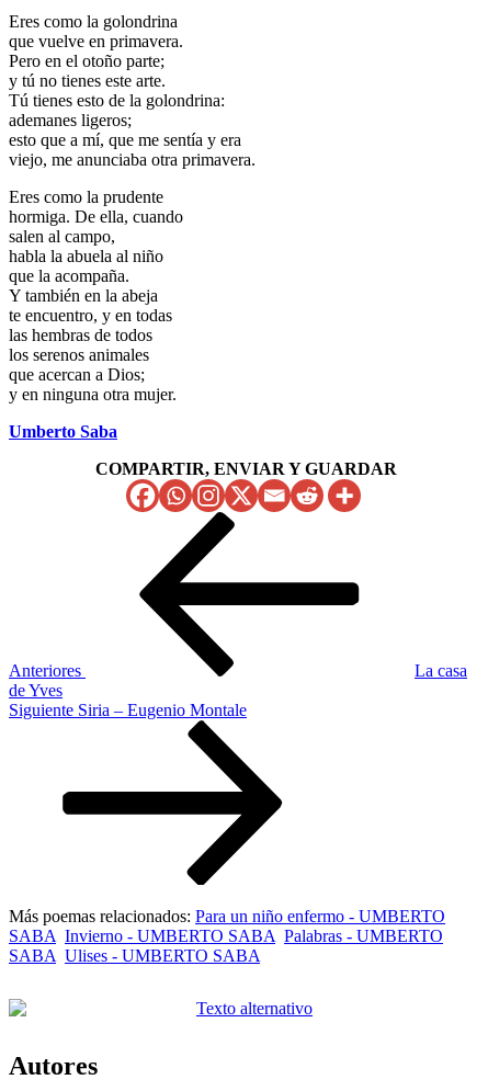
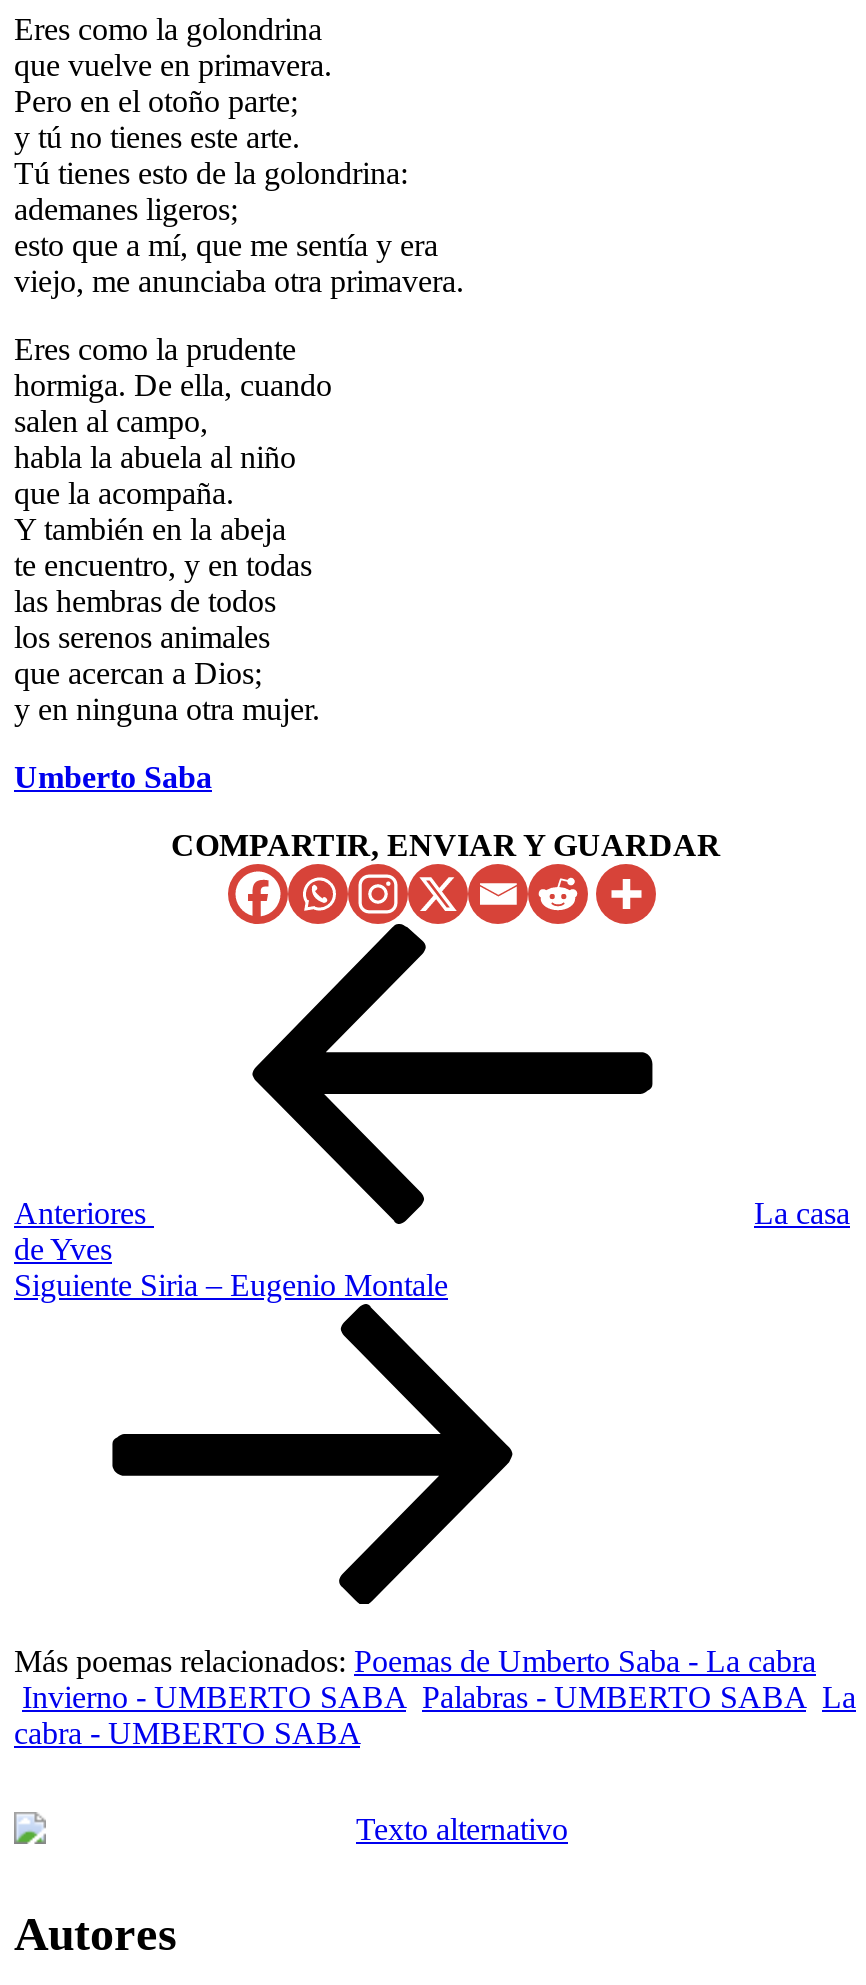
- Más poemas relacionados: Para un niño enfermo - UMBERTO
- SABA Invierno - UMBERTO SABA Palabras - UMBERTO
- SABA Ulises - UMBERTO SABA
+ Más poemas relacionados: Poemas de Umberto Saba - La cabra
+ Invierno - UMBERTO SABA Palabras - UMBERTO SABA La
+ cabra - UMBERTO SABA
